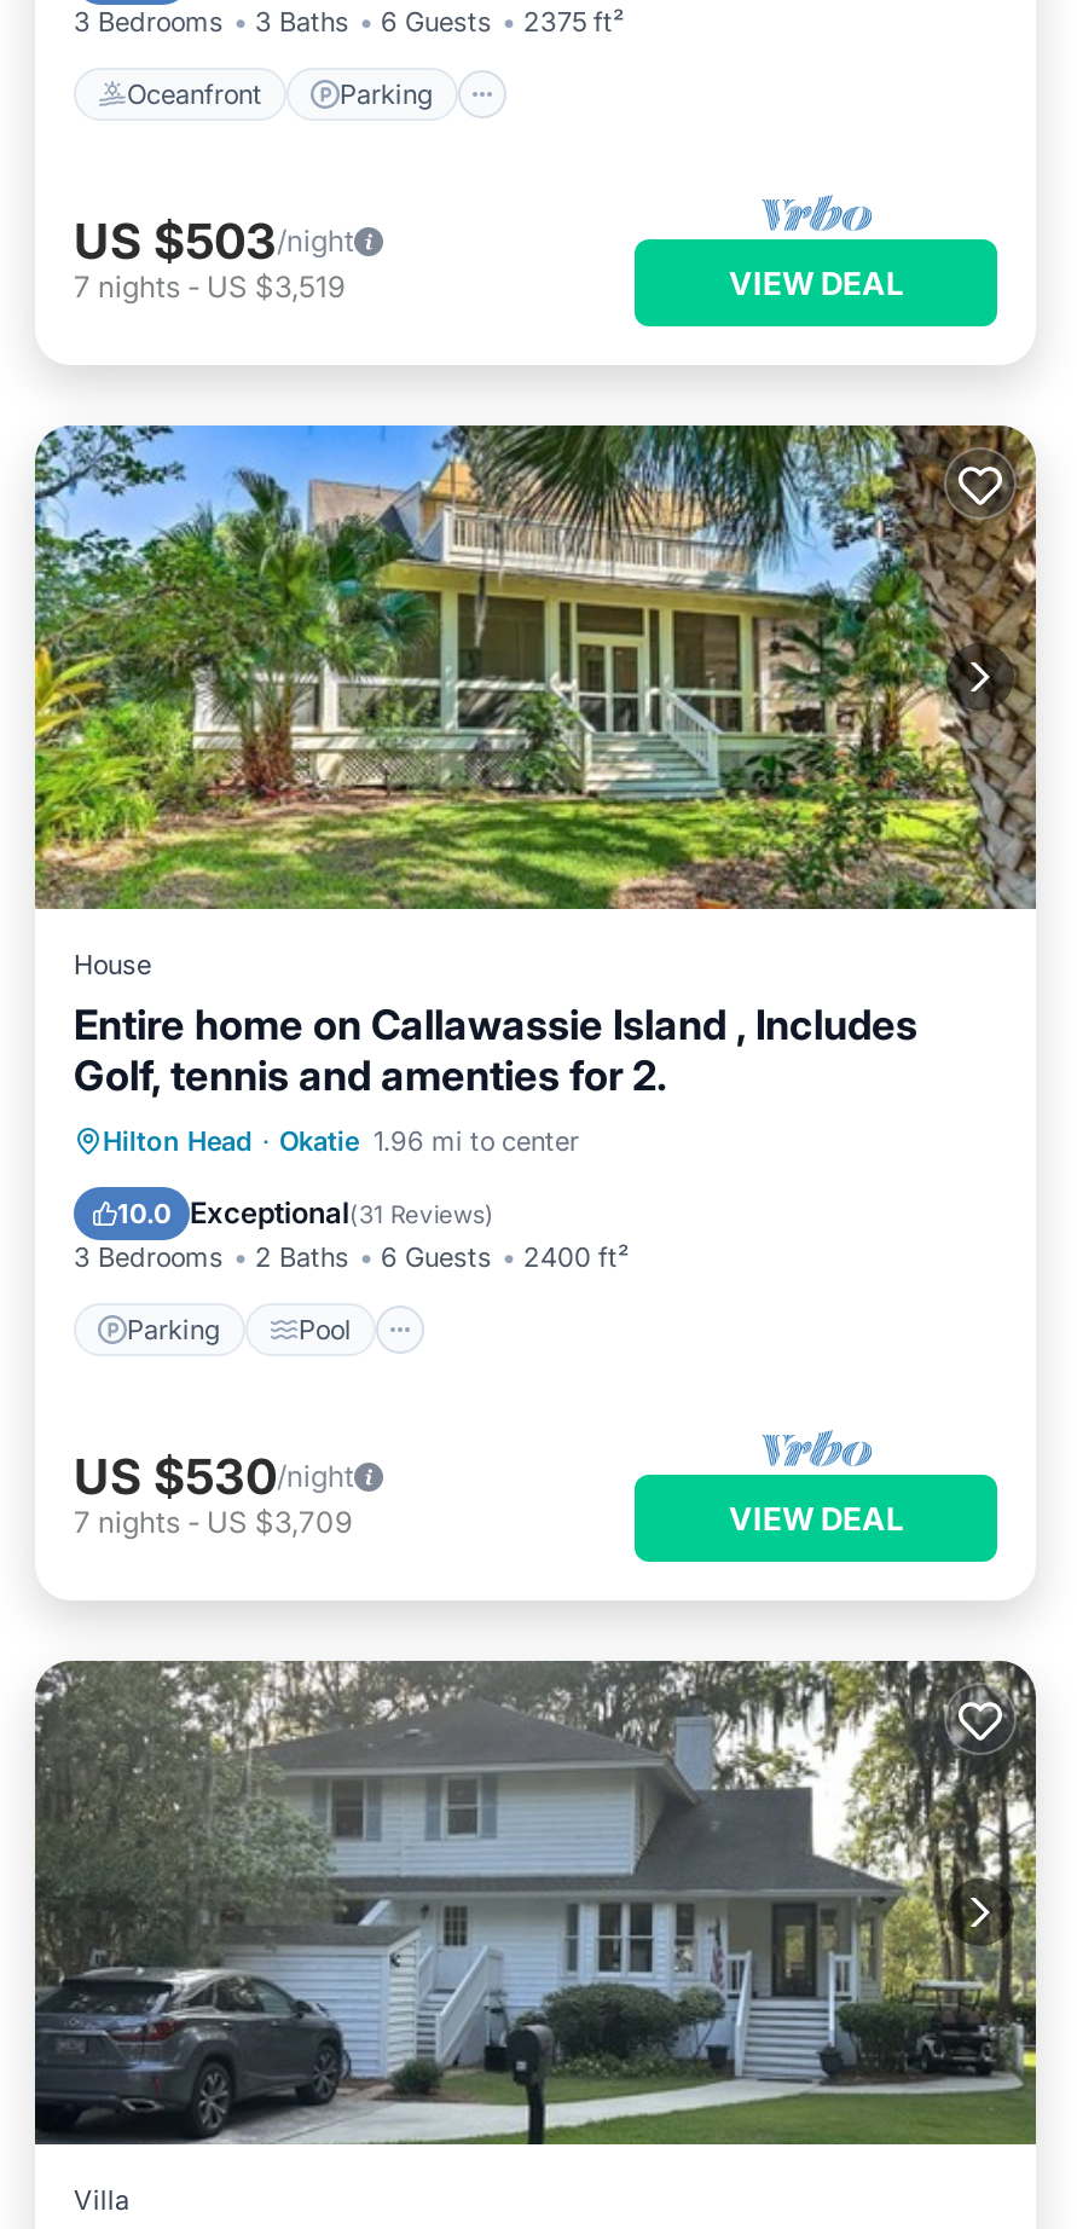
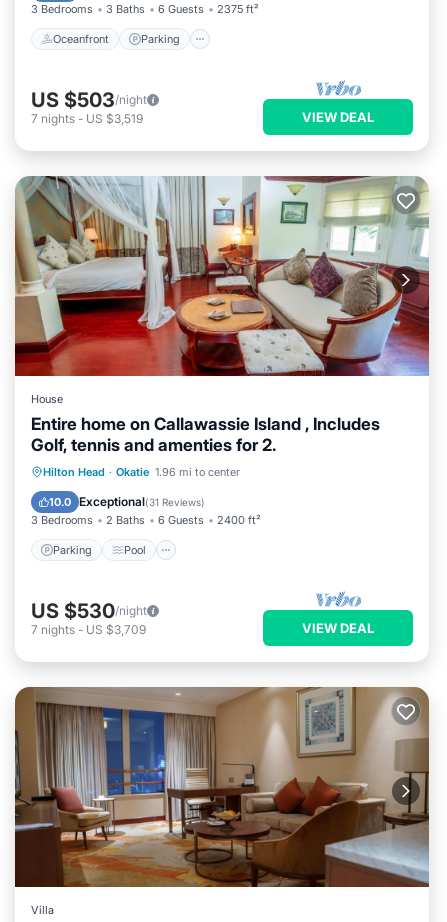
- [image]
+ [image]

- [image]
+ [image]
